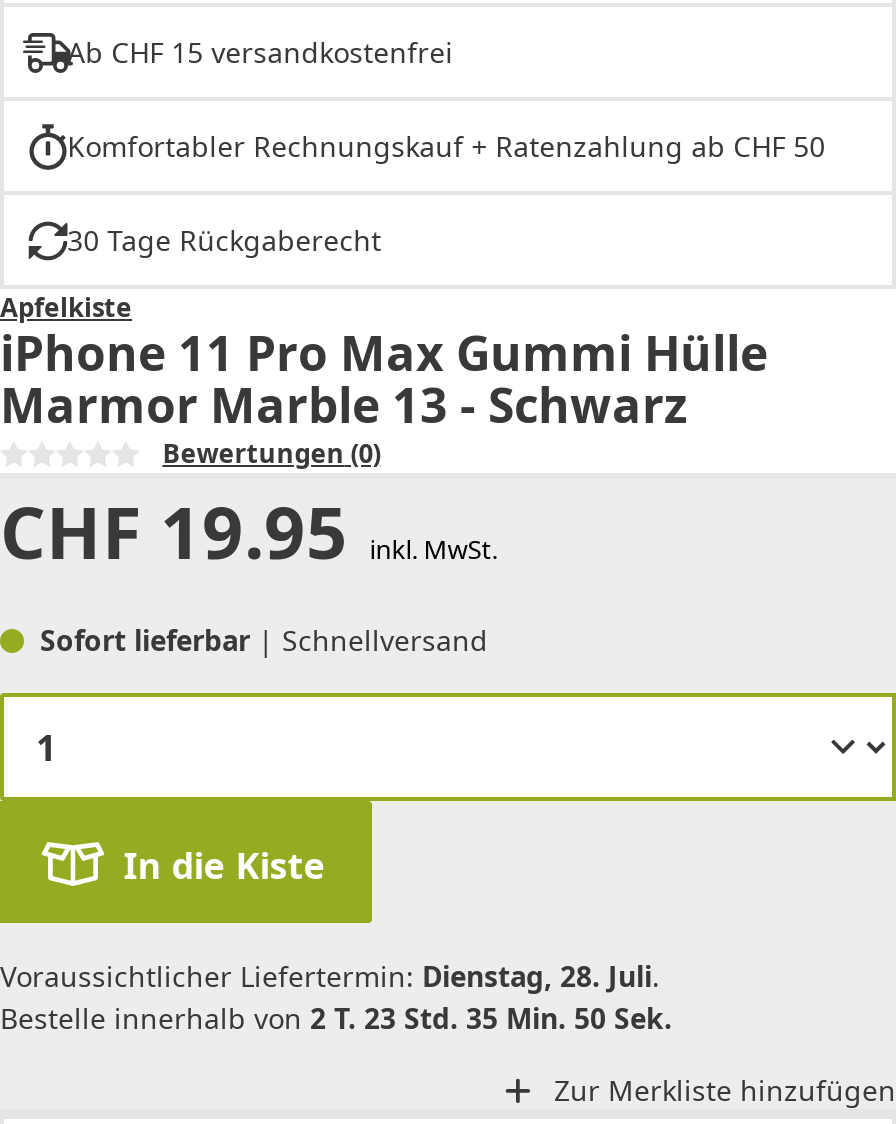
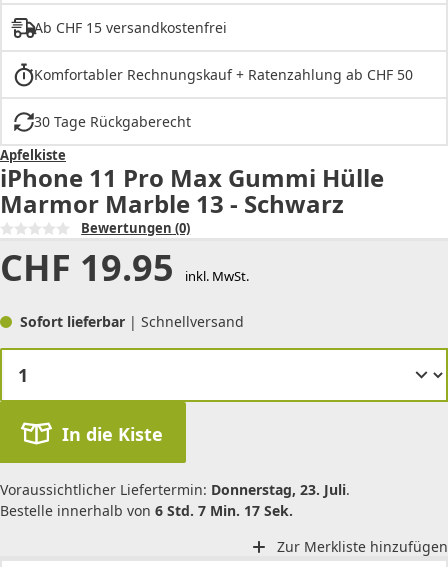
- Voraussichtlicher Liefertermin: Dienstag, 28. Juli.
- Bestelle innerhalb von 2 T. 23 Std. 35 Min. 50 Sek.
+ Voraussichtlicher Liefertermin: Donnerstag, 23. Juli.
+ Bestelle innerhalb von 6 Std. 7 Min. 17 Sek.
